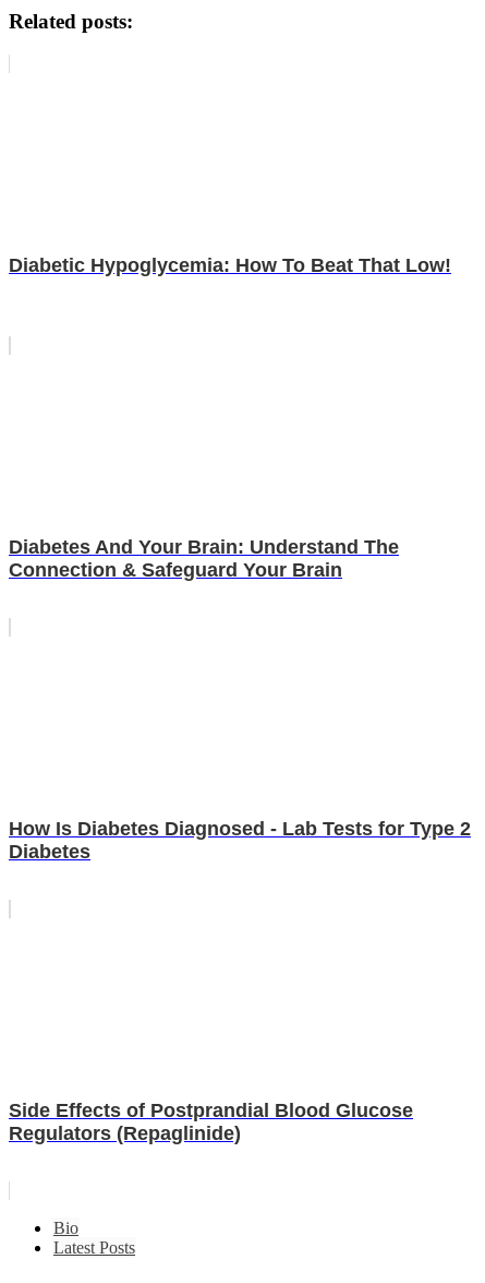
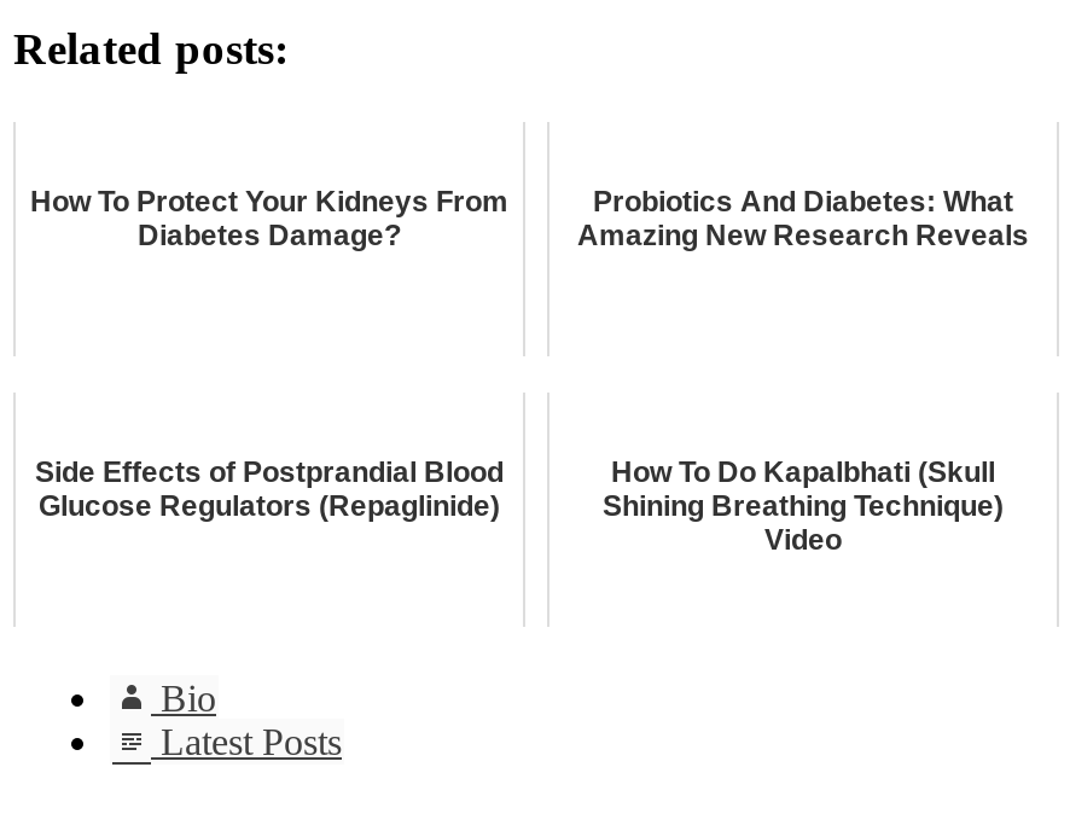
- Diabetic Hypoglycemia: How To Beat That Low!
+ How To Protect Your Kidneys From
+ Diabetes Damage?

- Diabetes And Your Brain: Understand The
- Connection & Safeguard Your Brain
+ Probiotics And Diabetes: What
+ Amazing New Research Reveals

- How Is Diabetes Diagnosed - Lab Tests for Type 2
- Diabetes
+ Side Effects of Postprandial Blood
+ Glucose Regulators (Repaglinide)

- Side Effects of Postprandial Blood Glucose
- Regulators (Repaglinide)
+ How To Do Kapalbhati (Skull
+ Shining Breathing Technique)
+ Video
